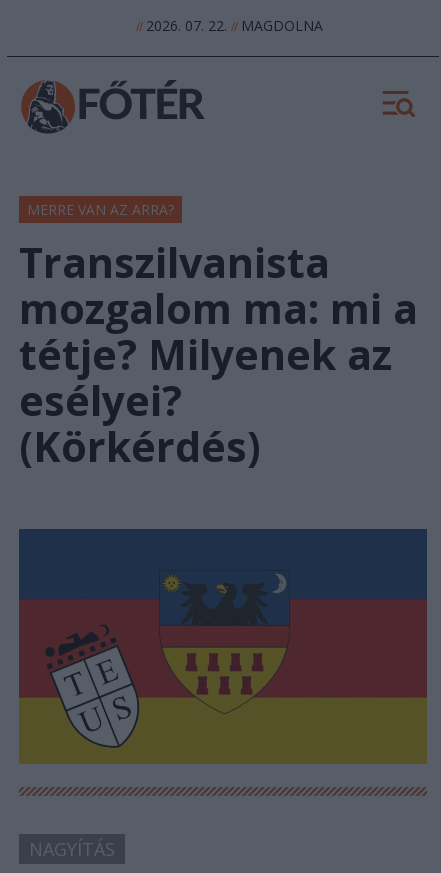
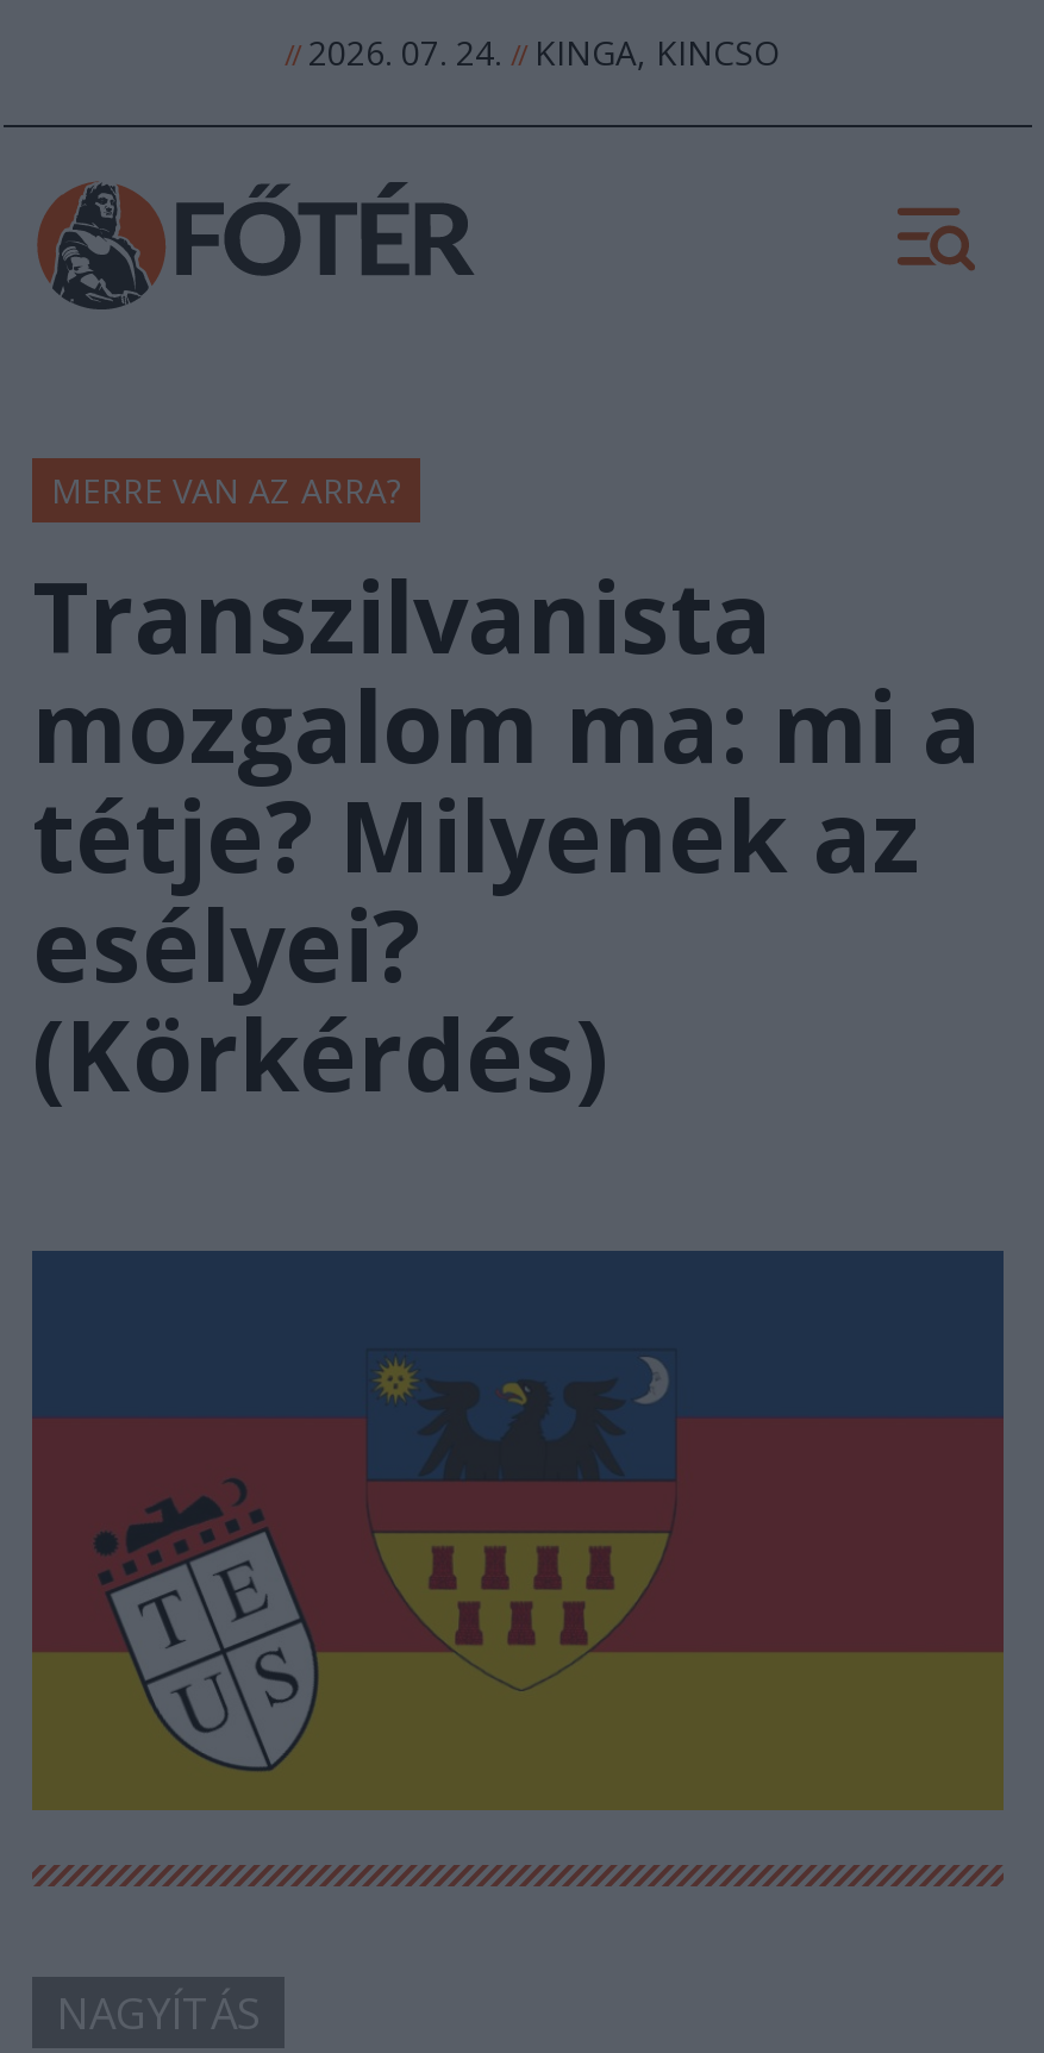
- // 2026. 07. 22. // MAGDOLNA
+ // 2026. 07. 24. // KINGA, KINCSO
